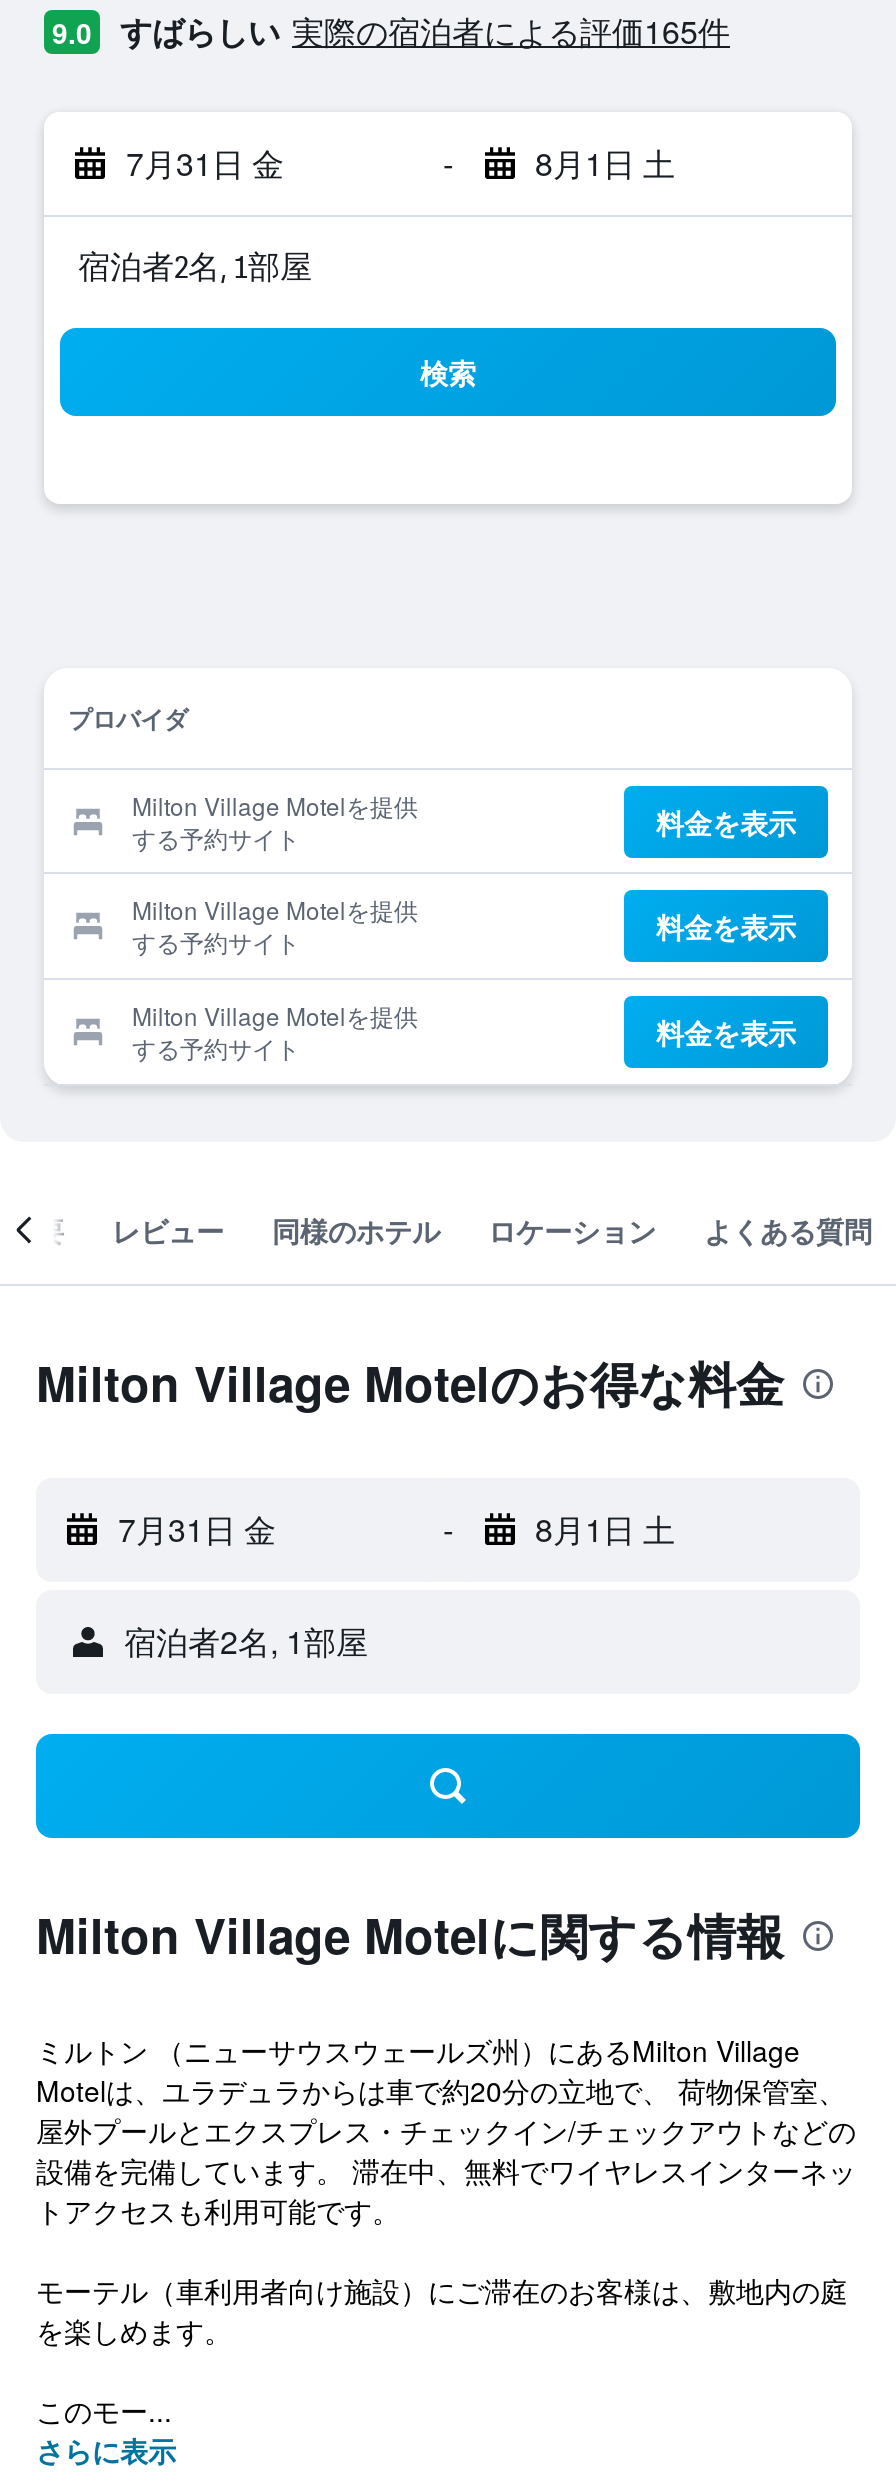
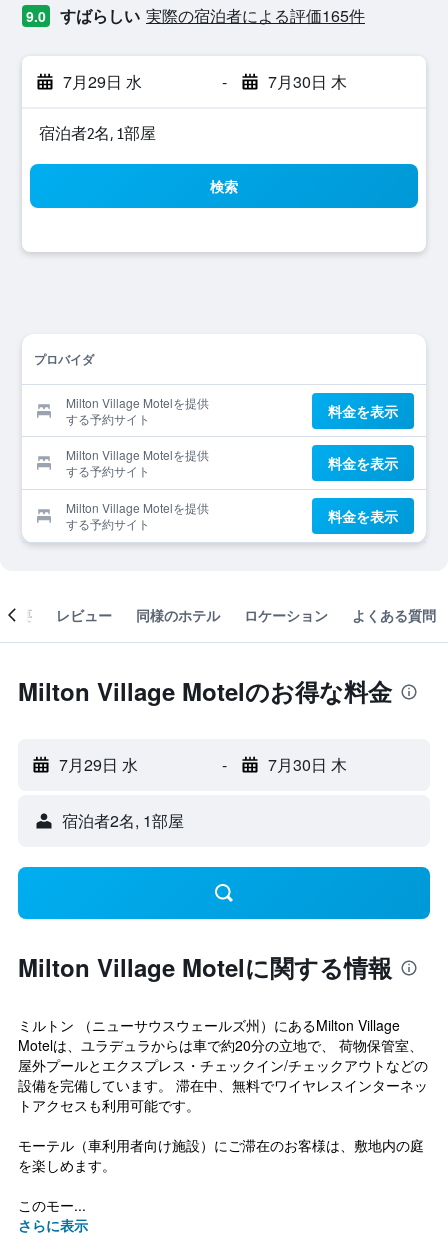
- 7月31日 金
+ 7月29日 水

- 8月1日 土
+ 7月30日 木

- 7月31日 金
+ 7月29日 水

- 8月1日 土
+ 7月30日 木
